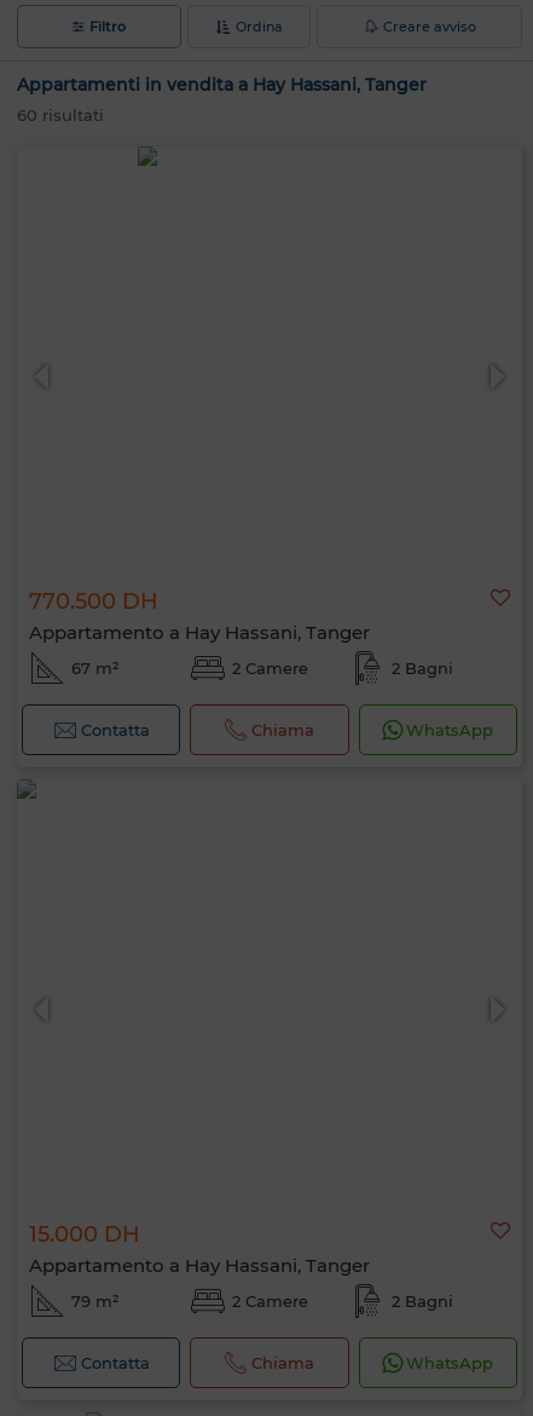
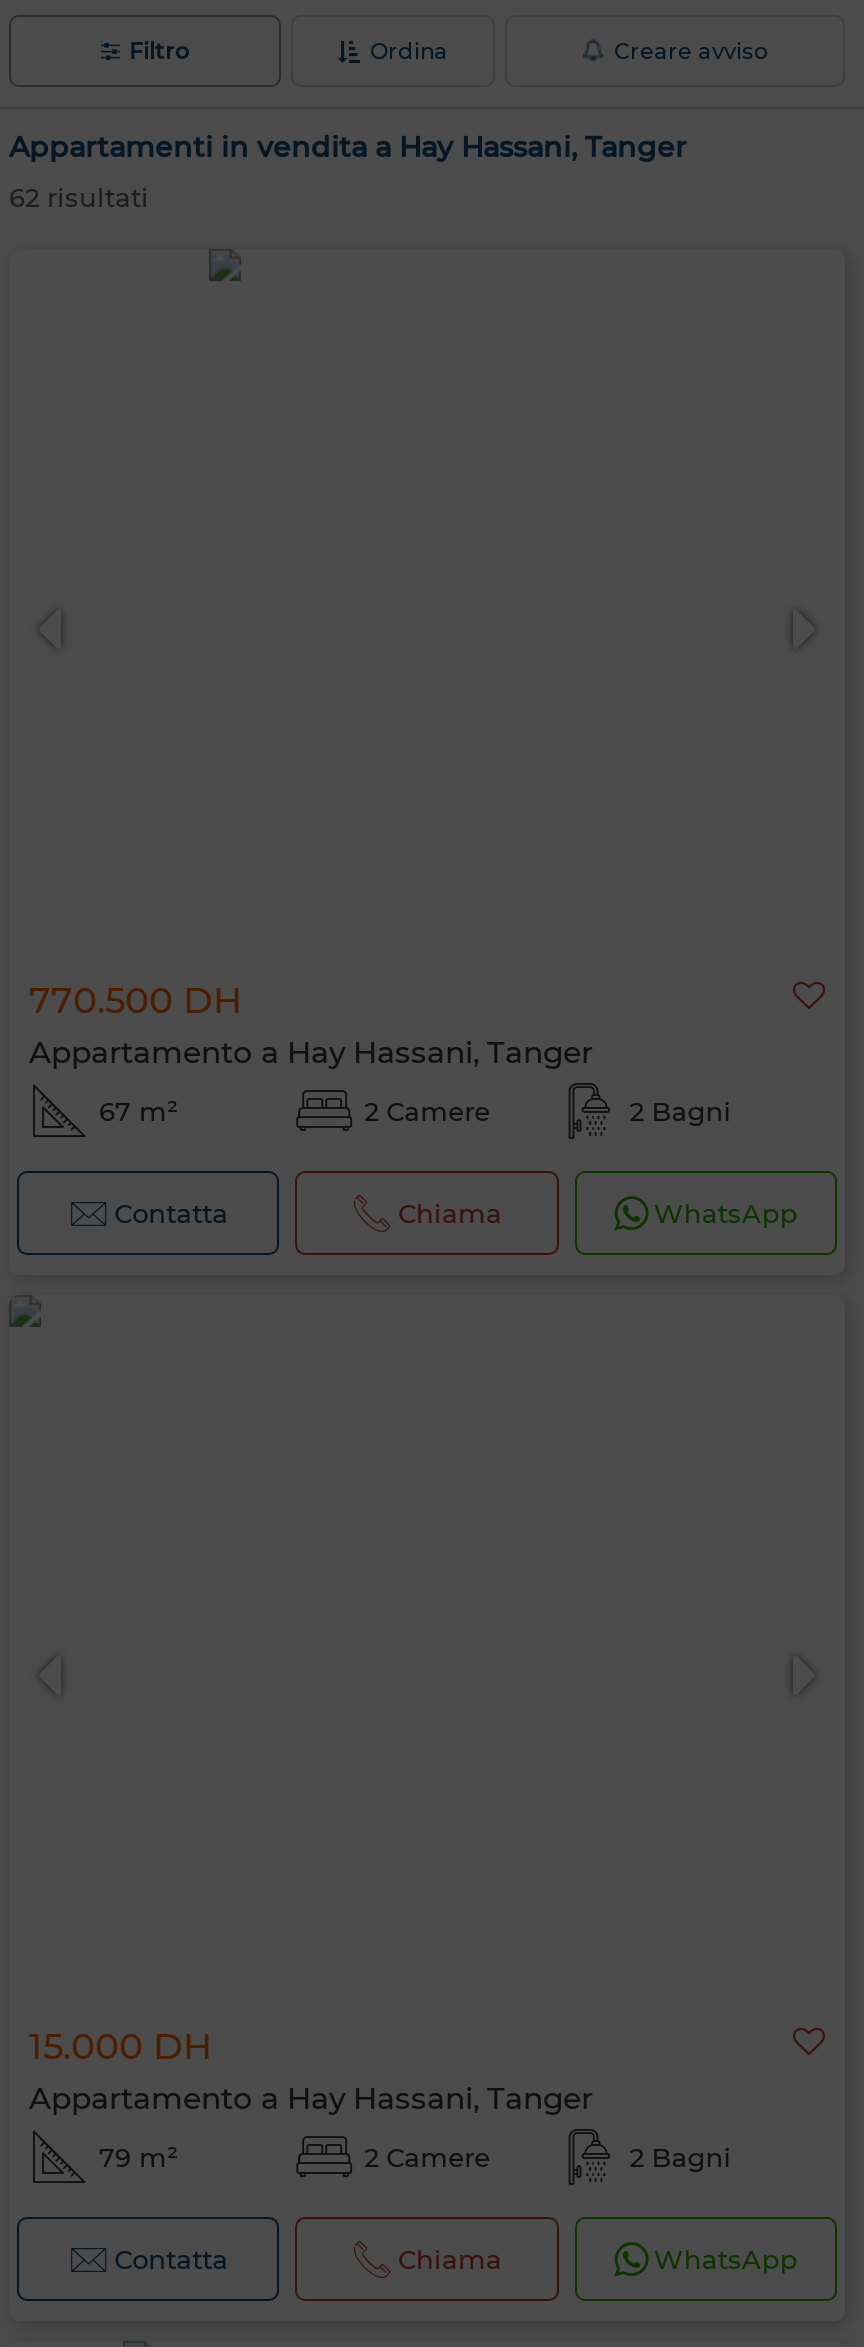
- 60 risultati
+ 62 risultati
